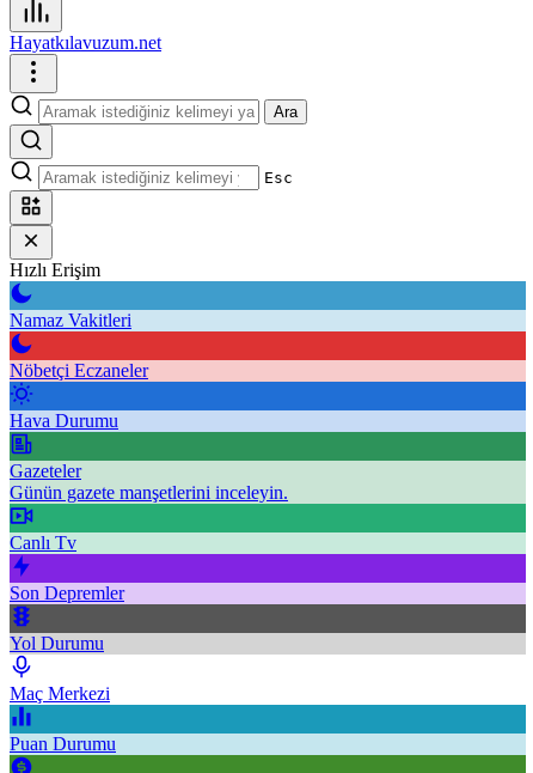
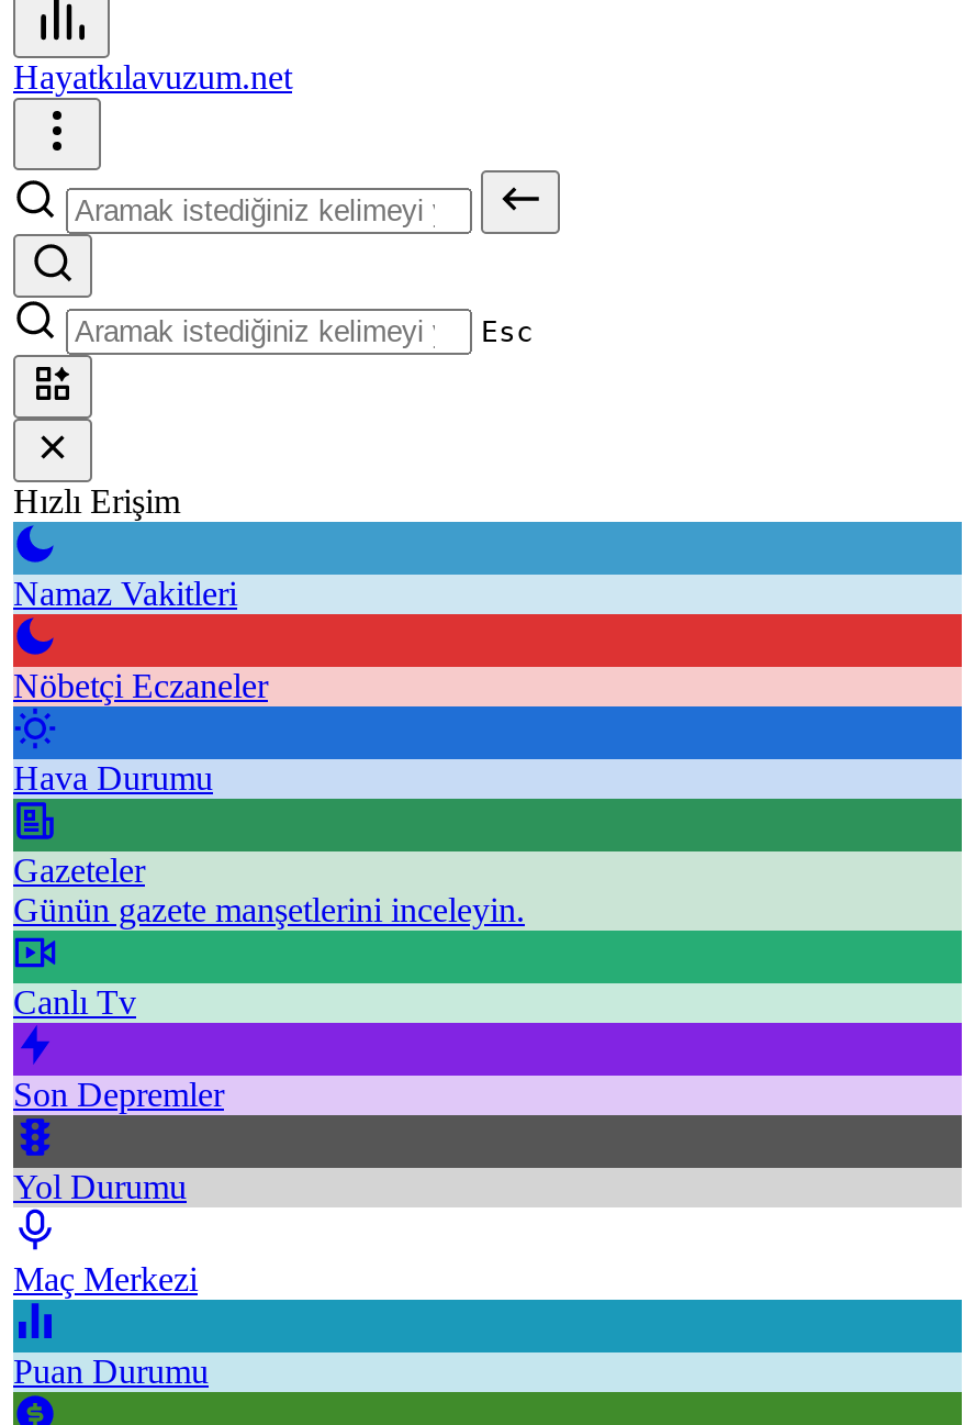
- Ara
